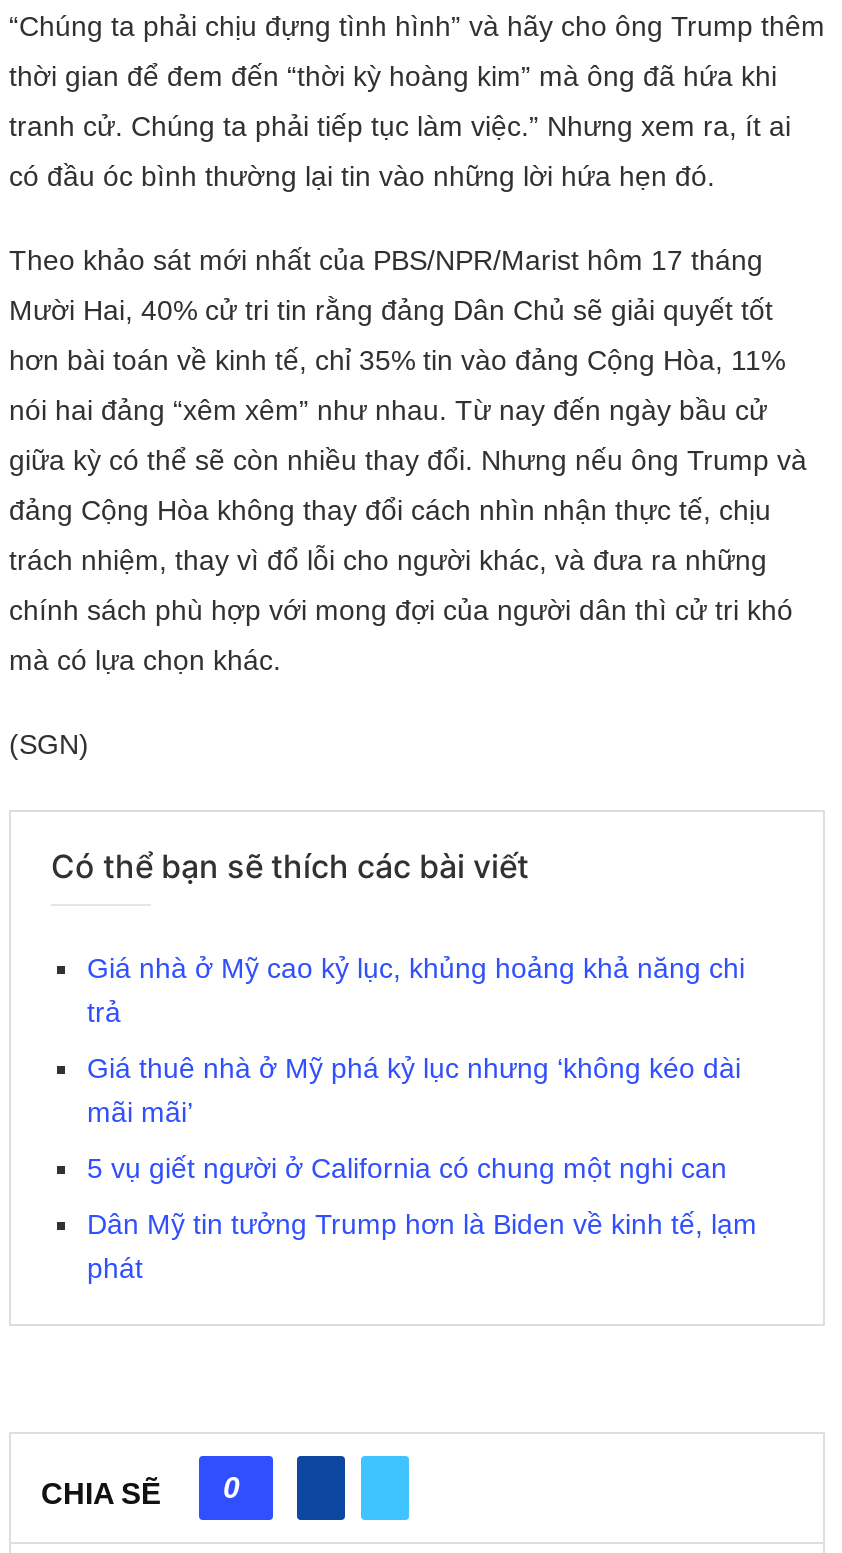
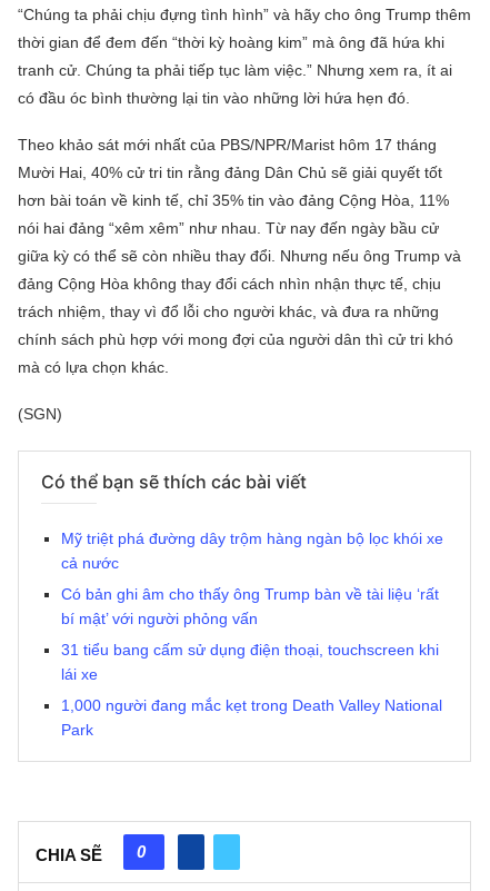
- Giá nhà ở Mỹ cao kỷ lục, khủng hoảng khả năng chi
- trả
+ Mỹ triệt phá đường dây trộm hàng ngàn bộ lọc khói xe
+ cả nước

- Giá thuê nhà ở Mỹ phá kỷ lục nhưng ‘không kéo dài
- mãi mãi’
+ Có bản ghi âm cho thấy ông Trump bàn về tài liệu ‘rất
+ bí mật’ với người phỏng vấn

- 5 vụ giết người ở California có chung một nghi can
+ 31 tiểu bang cấm sử dụng điện thoại, touchscreen khi
+ lái xe

- Dân Mỹ tin tưởng Trump hơn là Biden về kinh tế, lạm
- phát
+ 1,000 người đang mắc kẹt trong Death Valley National
+ Park
